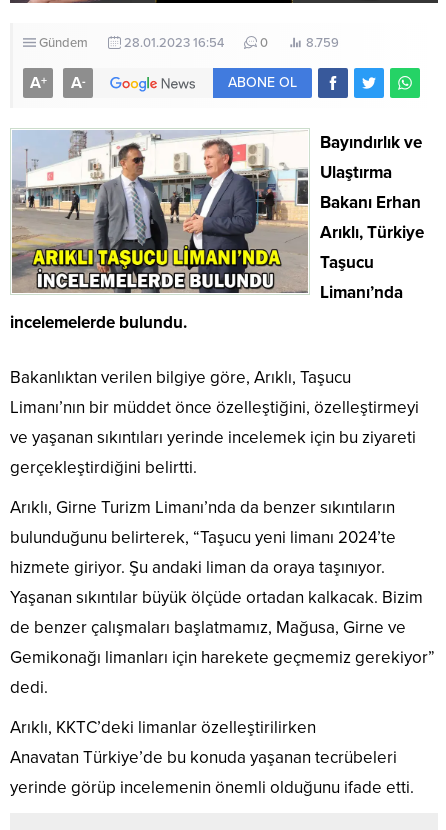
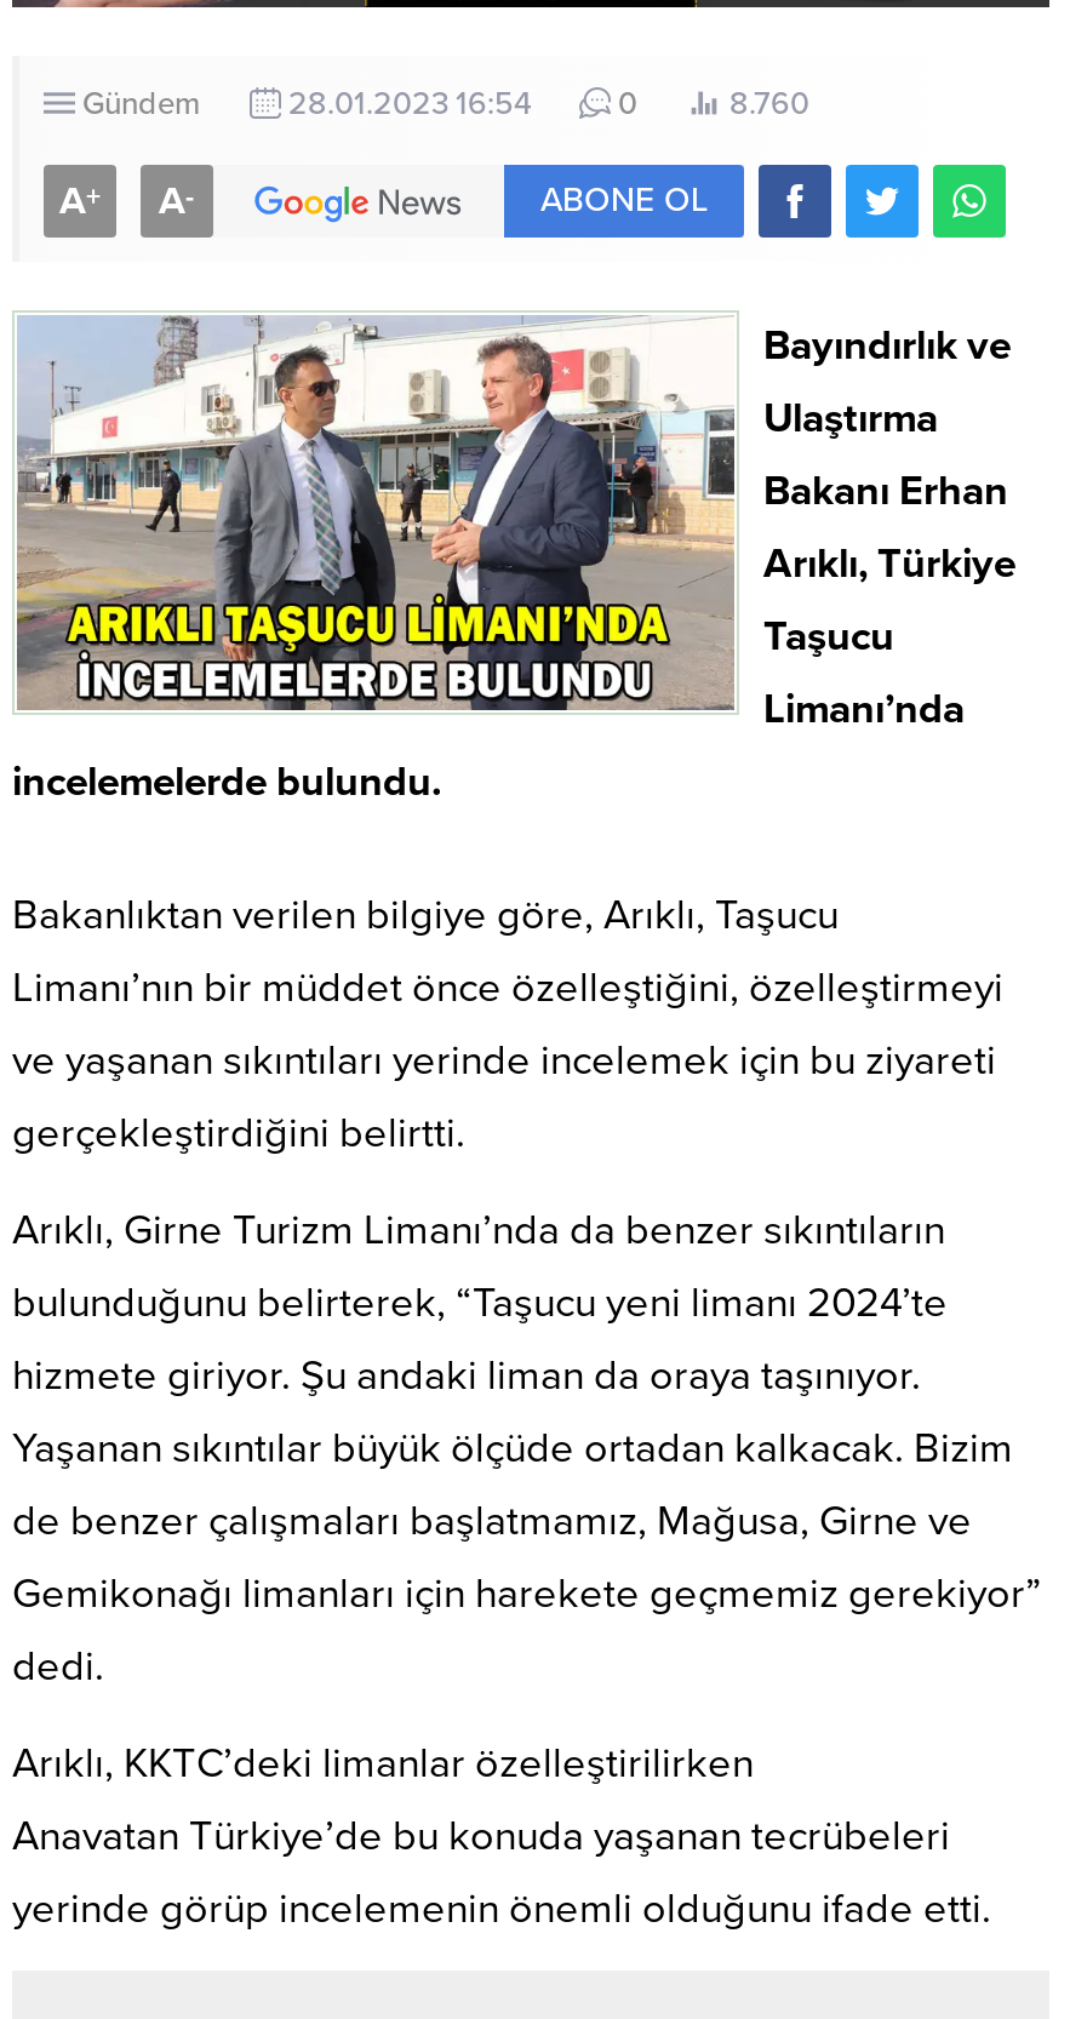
- 8.759
+ 8.760
